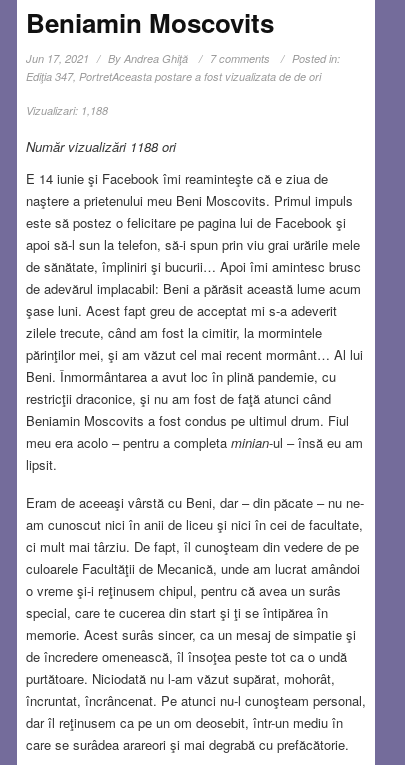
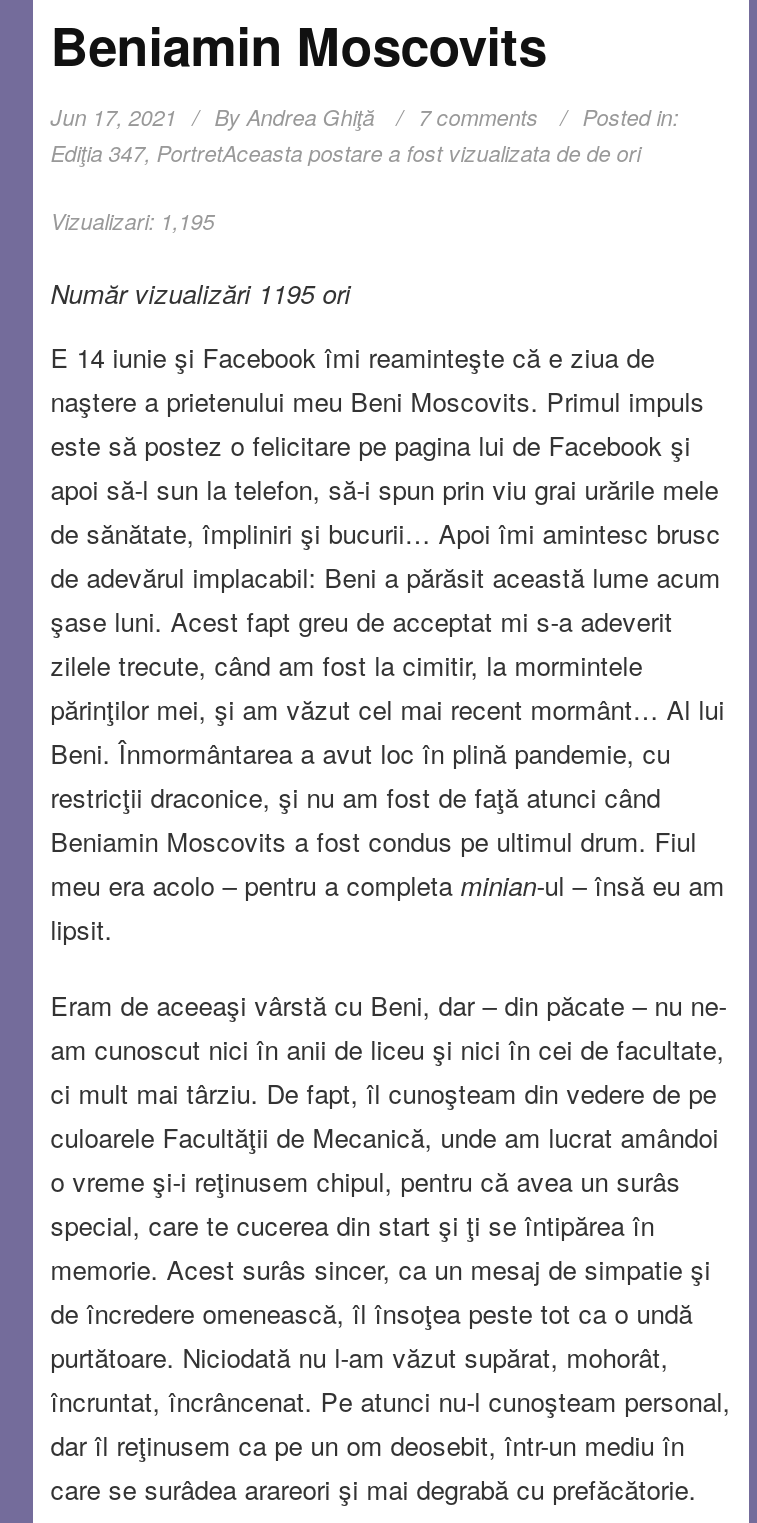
- Vizualizari: 1,188
+ Vizualizari: 1,195

- Număr vizualizări 1188 ori
+ Număr vizualizări 1195 ori
